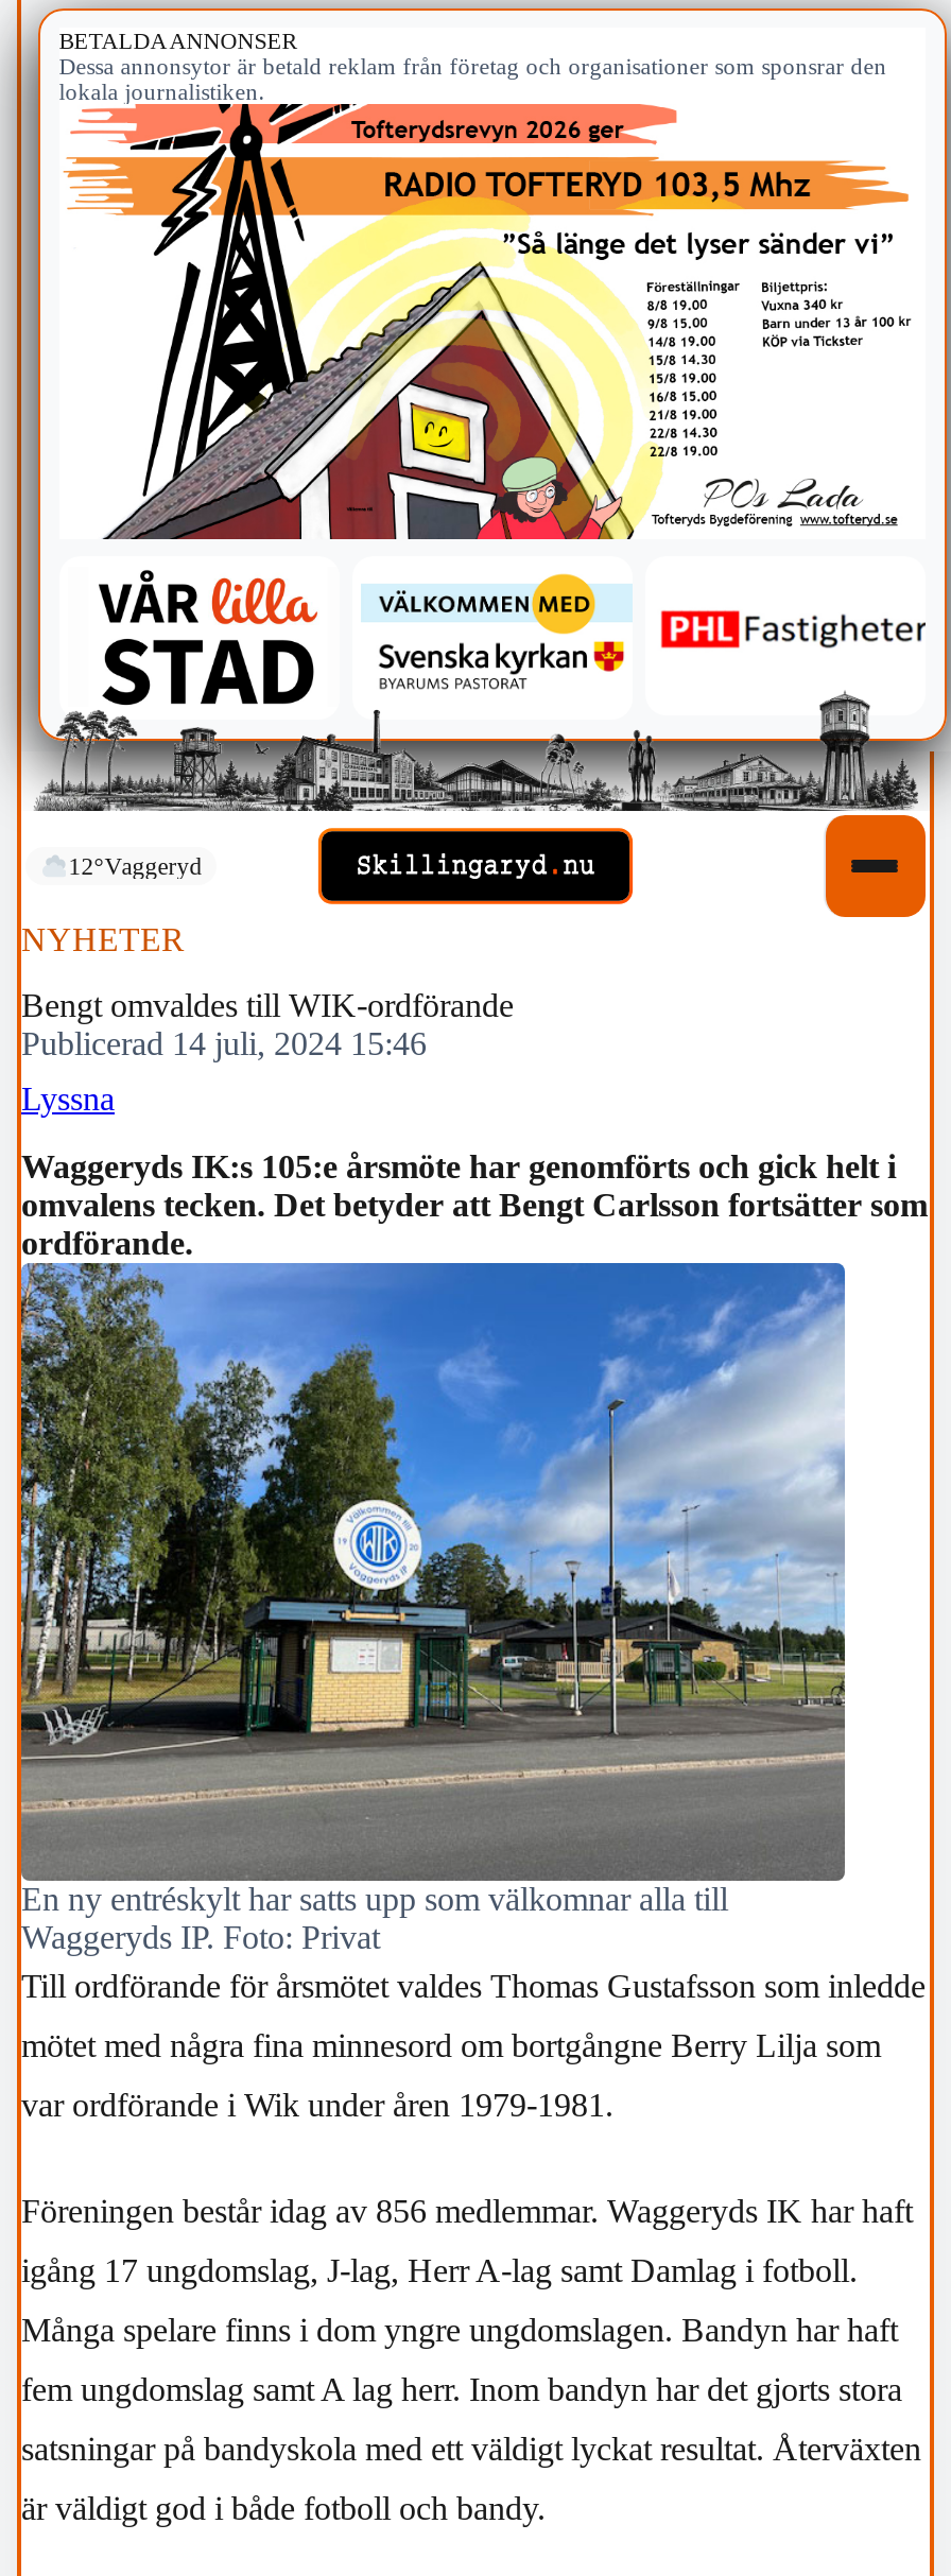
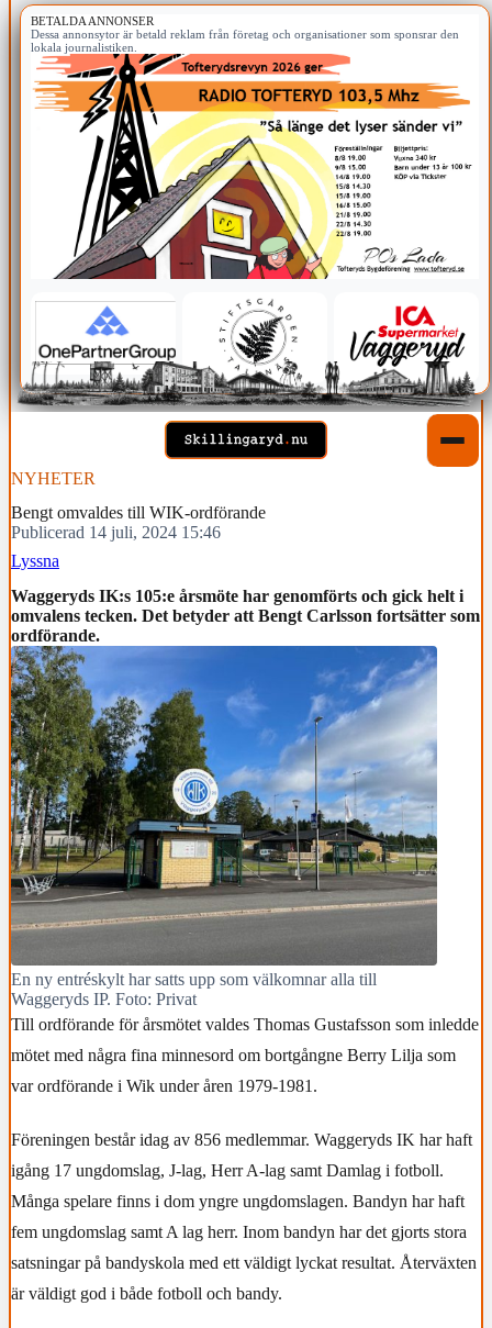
- [image]
+ [image]

- 12°Vaggeryd
